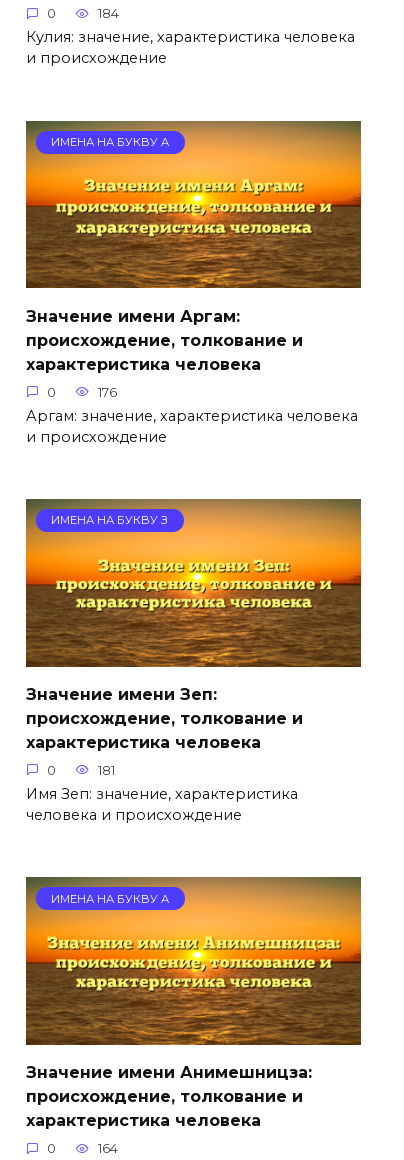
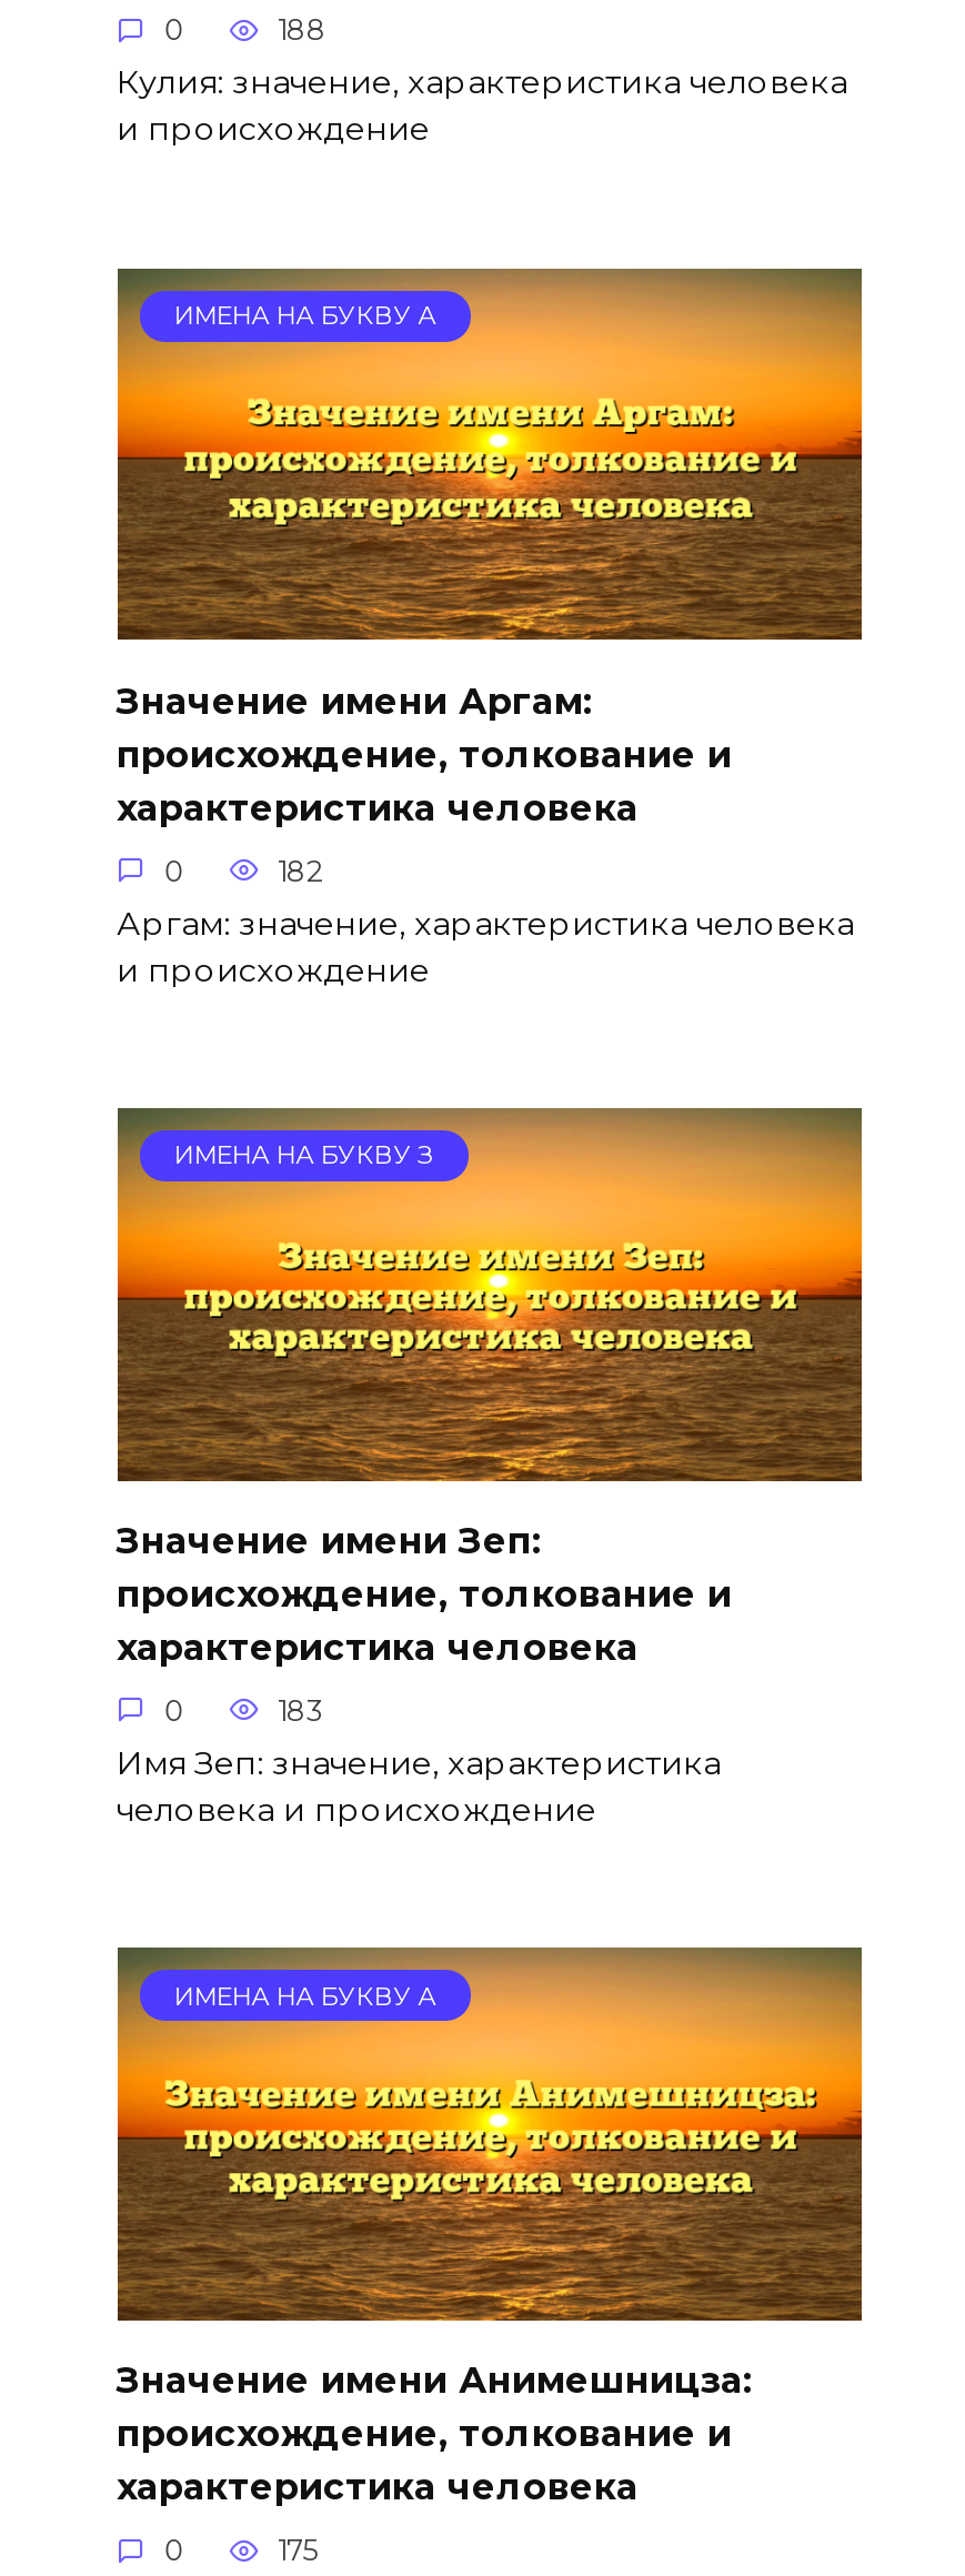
- 184
+ 188

- 176
+ 182

- 181
+ 183

- 164
+ 175
